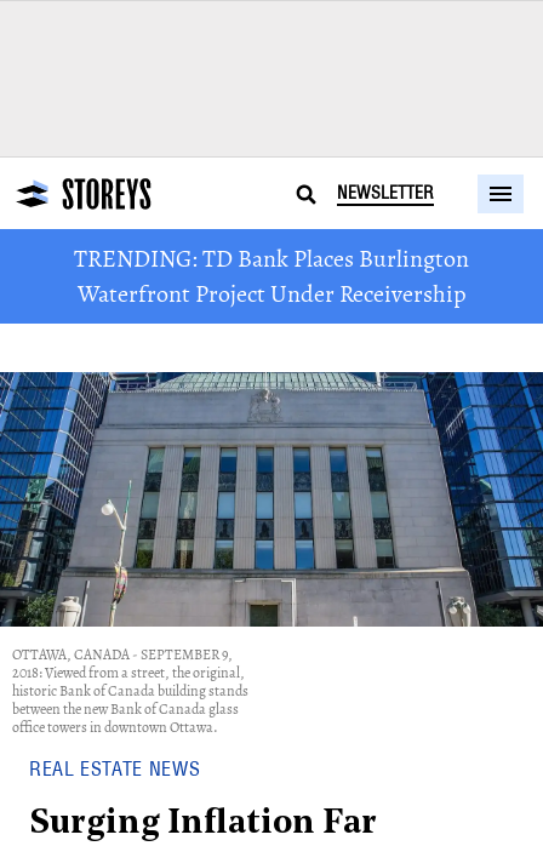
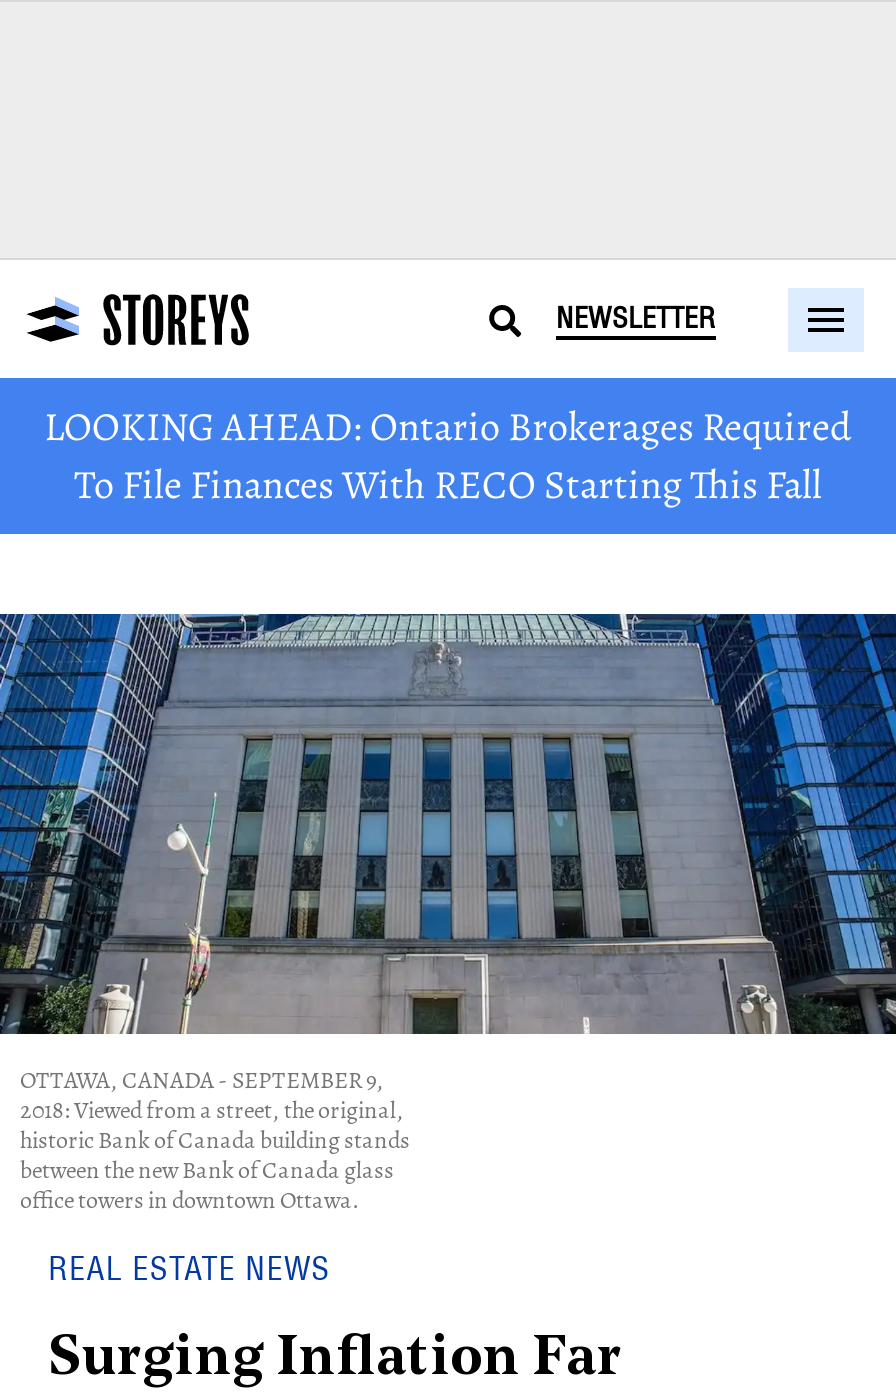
- TRENDING: TD Bank Places Burlington
- Waterfront Project Under Receivership
+ LOOKING AHEAD: Ontario Brokerages Required
+ To File Finances With RECO Starting This Fall
